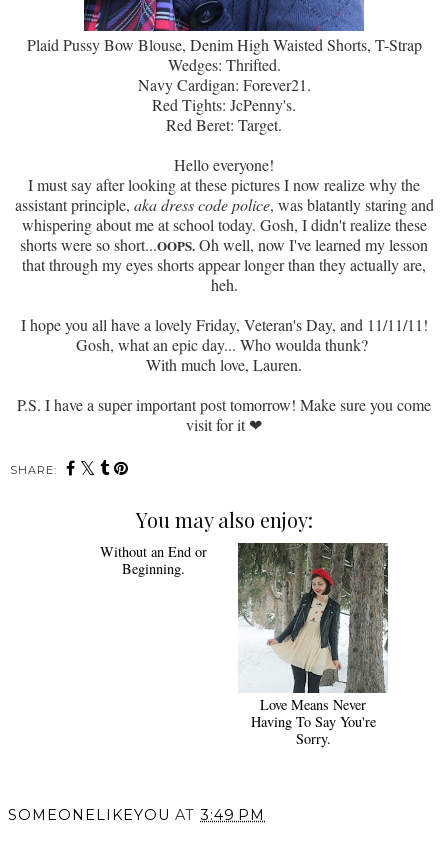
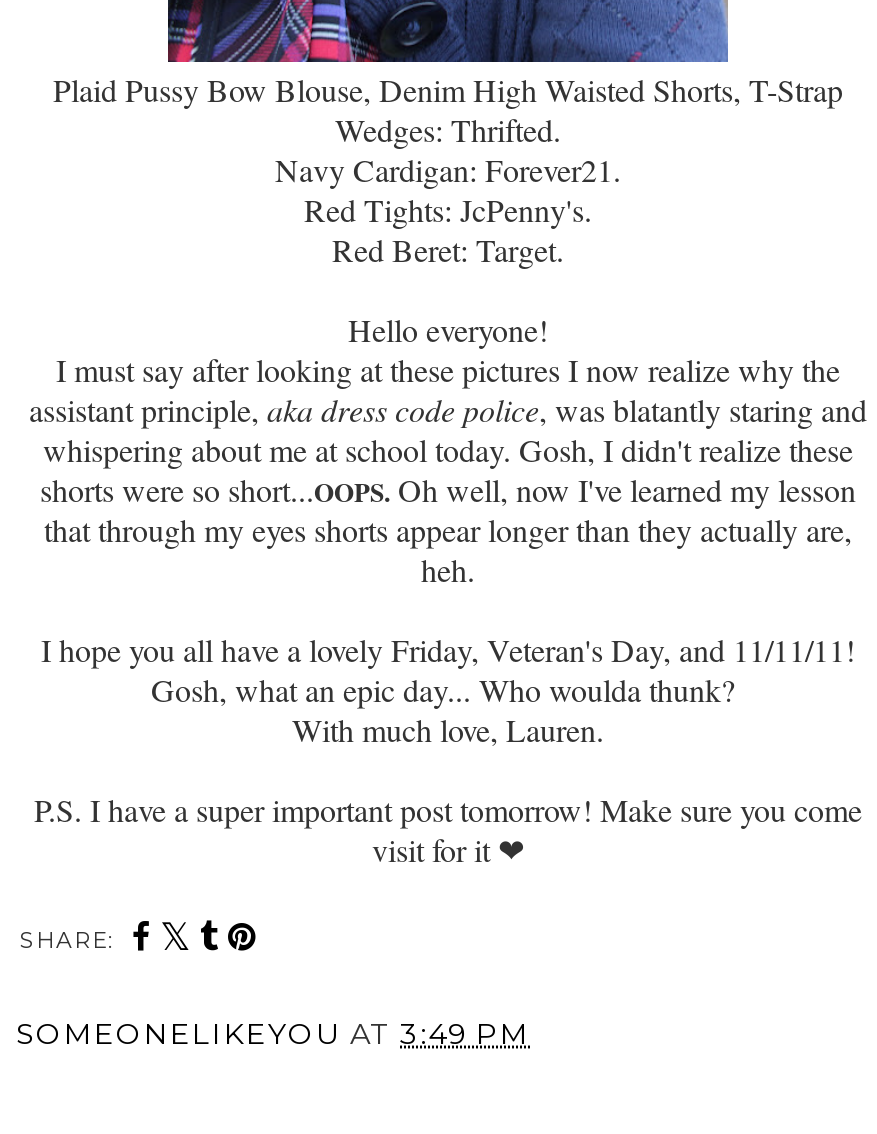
- [image]
- You may also enjoy:
- Without an End or
- Beginning.

- Love Means Never
- Having To Say You're
- Sorry.
